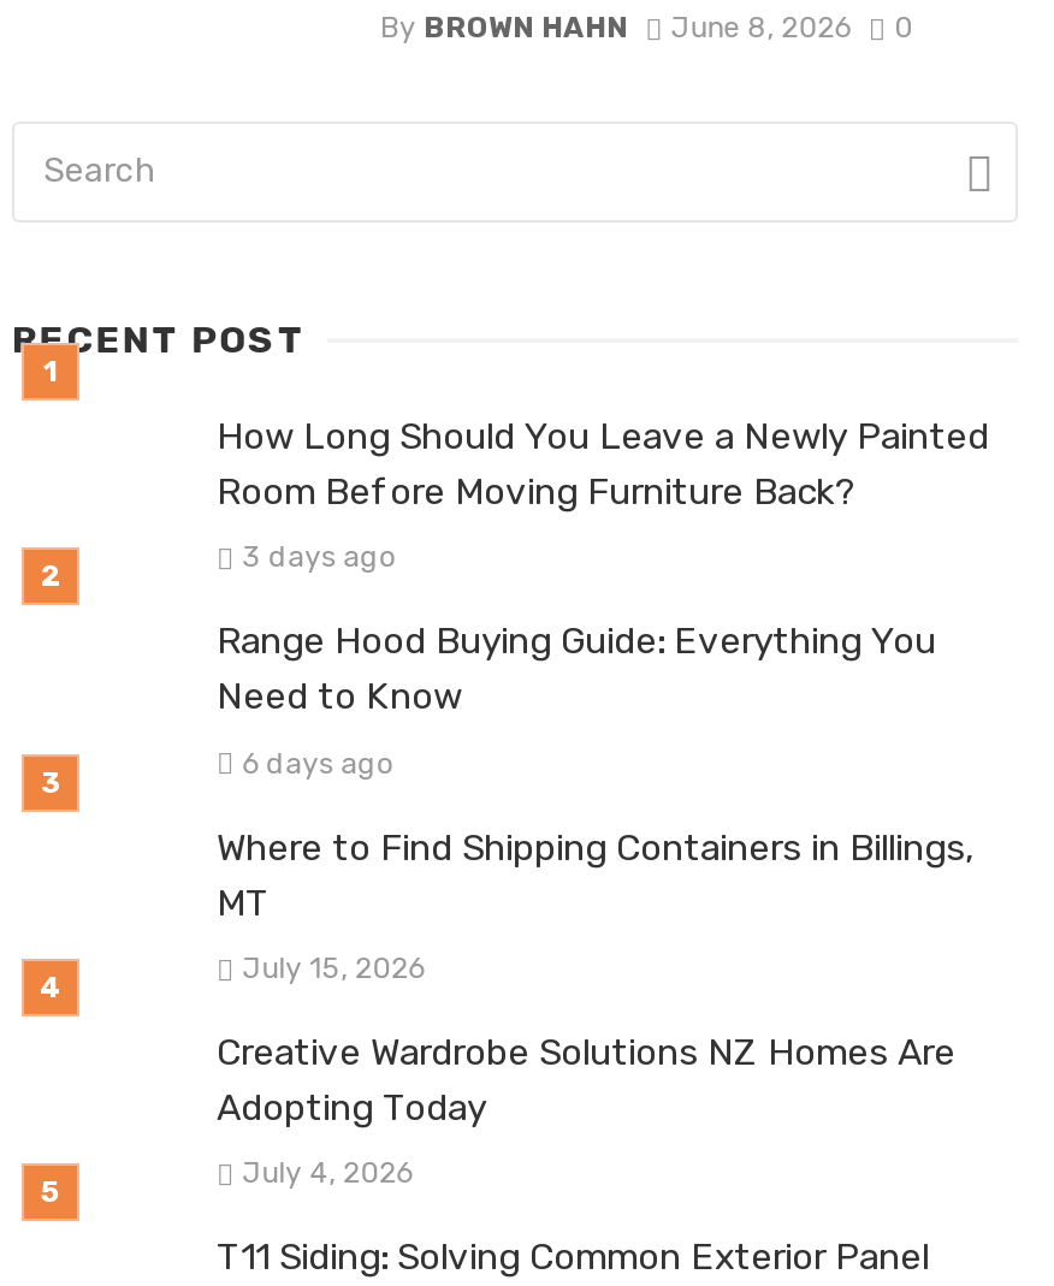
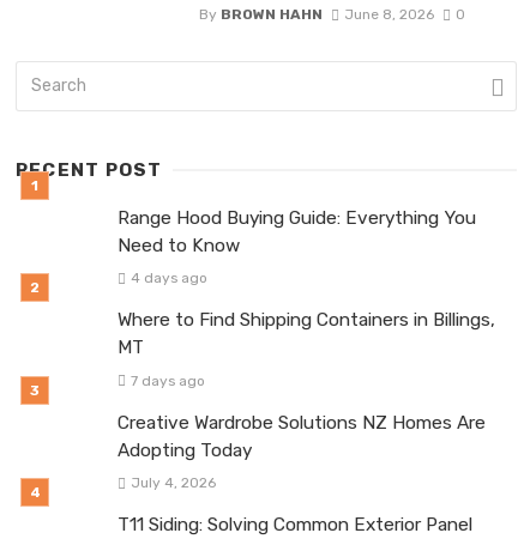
- How Long Should You Leave a Newly Painted
- Room Before Moving Furniture Back?
- 3 days ago

- 6 days ago
+ 4 days ago

- July 15, 2026
+ 7 days ago
